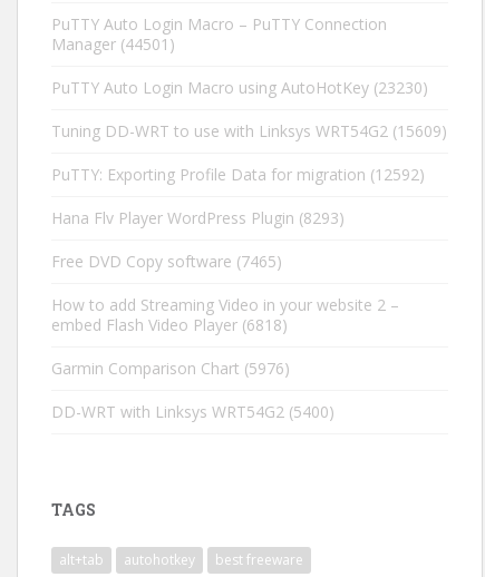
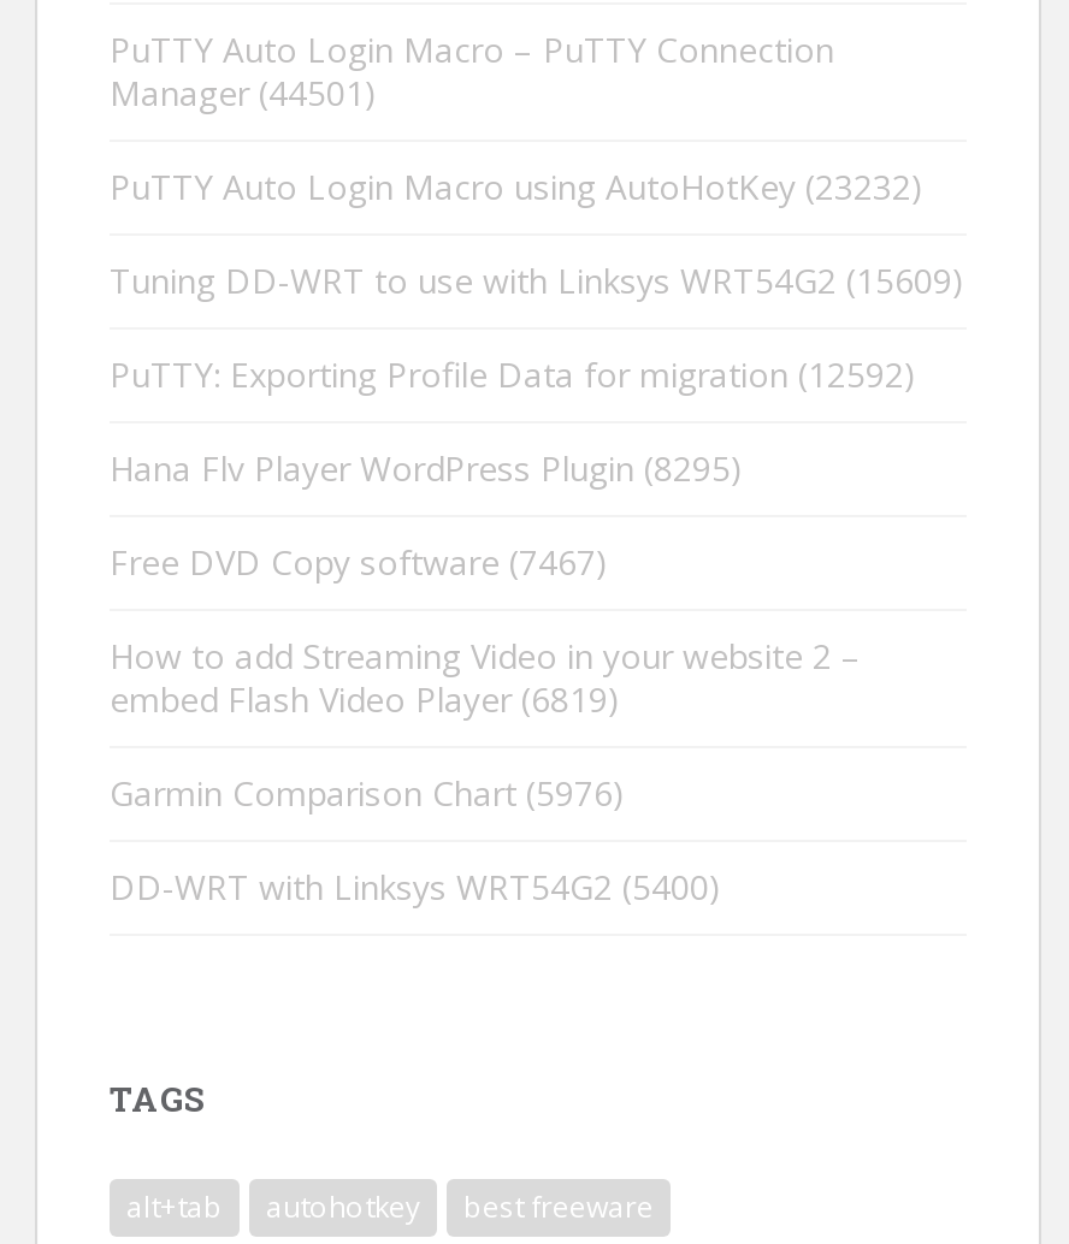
- PuTTY Auto Login Macro using AutoHotKey (23230)
+ PuTTY Auto Login Macro using AutoHotKey (23232)

- Hana Flv Player WordPress Plugin (8293)
+ Hana Flv Player WordPress Plugin (8295)

- Free DVD Copy software (7465)
+ Free DVD Copy software (7467)

- embed Flash Video Player (6818)
+ embed Flash Video Player (6819)
